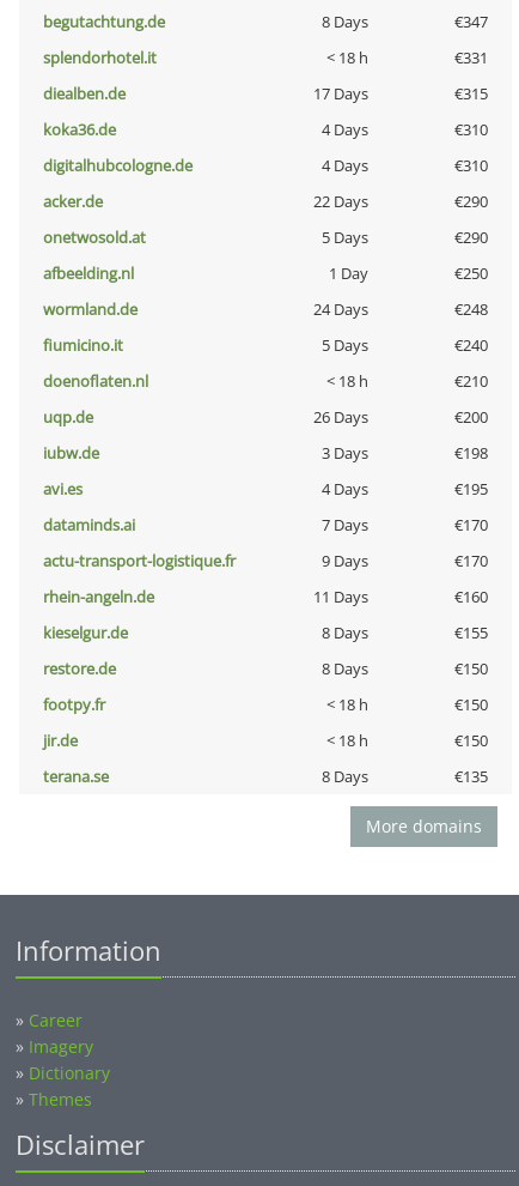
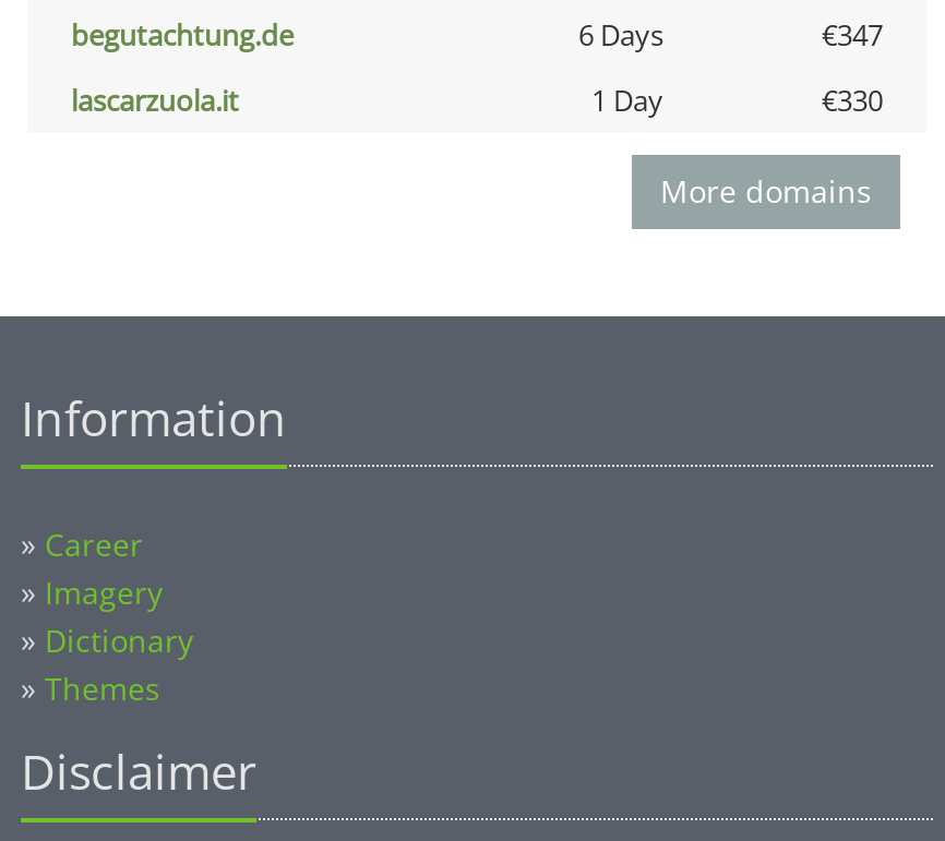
- 8 Days
+ 6 Days

- splendorhotel.it
- < 18 h
- €331
- diealben.de
- 17 Days
- €315
- koka36.de
- 4 Days
- €310
- digitalhubcologne.de
- 4 Days
- €310
- acker.de
- 22 Days
- €290
- onetwosold.at
- 5 Days
- €290
- afbeelding.nl
+ lascarzuola.it

- €250
- wormland.de
- 24 Days
- €248
- fiumicino.it
- 5 Days
- €240
- doenoflaten.nl
- < 18 h
- €210
- uqp.de
- 26 Days
- €200
- iubw.de
- 3 Days
- €198
- avi.es
- 4 Days
- €195
- dataminds.ai
- 7 Days
- €170
- actu-transport-logistique.fr
- 9 Days
- €170
- rhein-angeln.de
- 11 Days
- €160
- kieselgur.de
- 8 Days
- €155
- restore.de
- 8 Days
- €150
- footpy.fr
- < 18 h
- €150
- jir.de
- < 18 h
- €150
- terana.se
- 8 Days
- €135
+ €330
